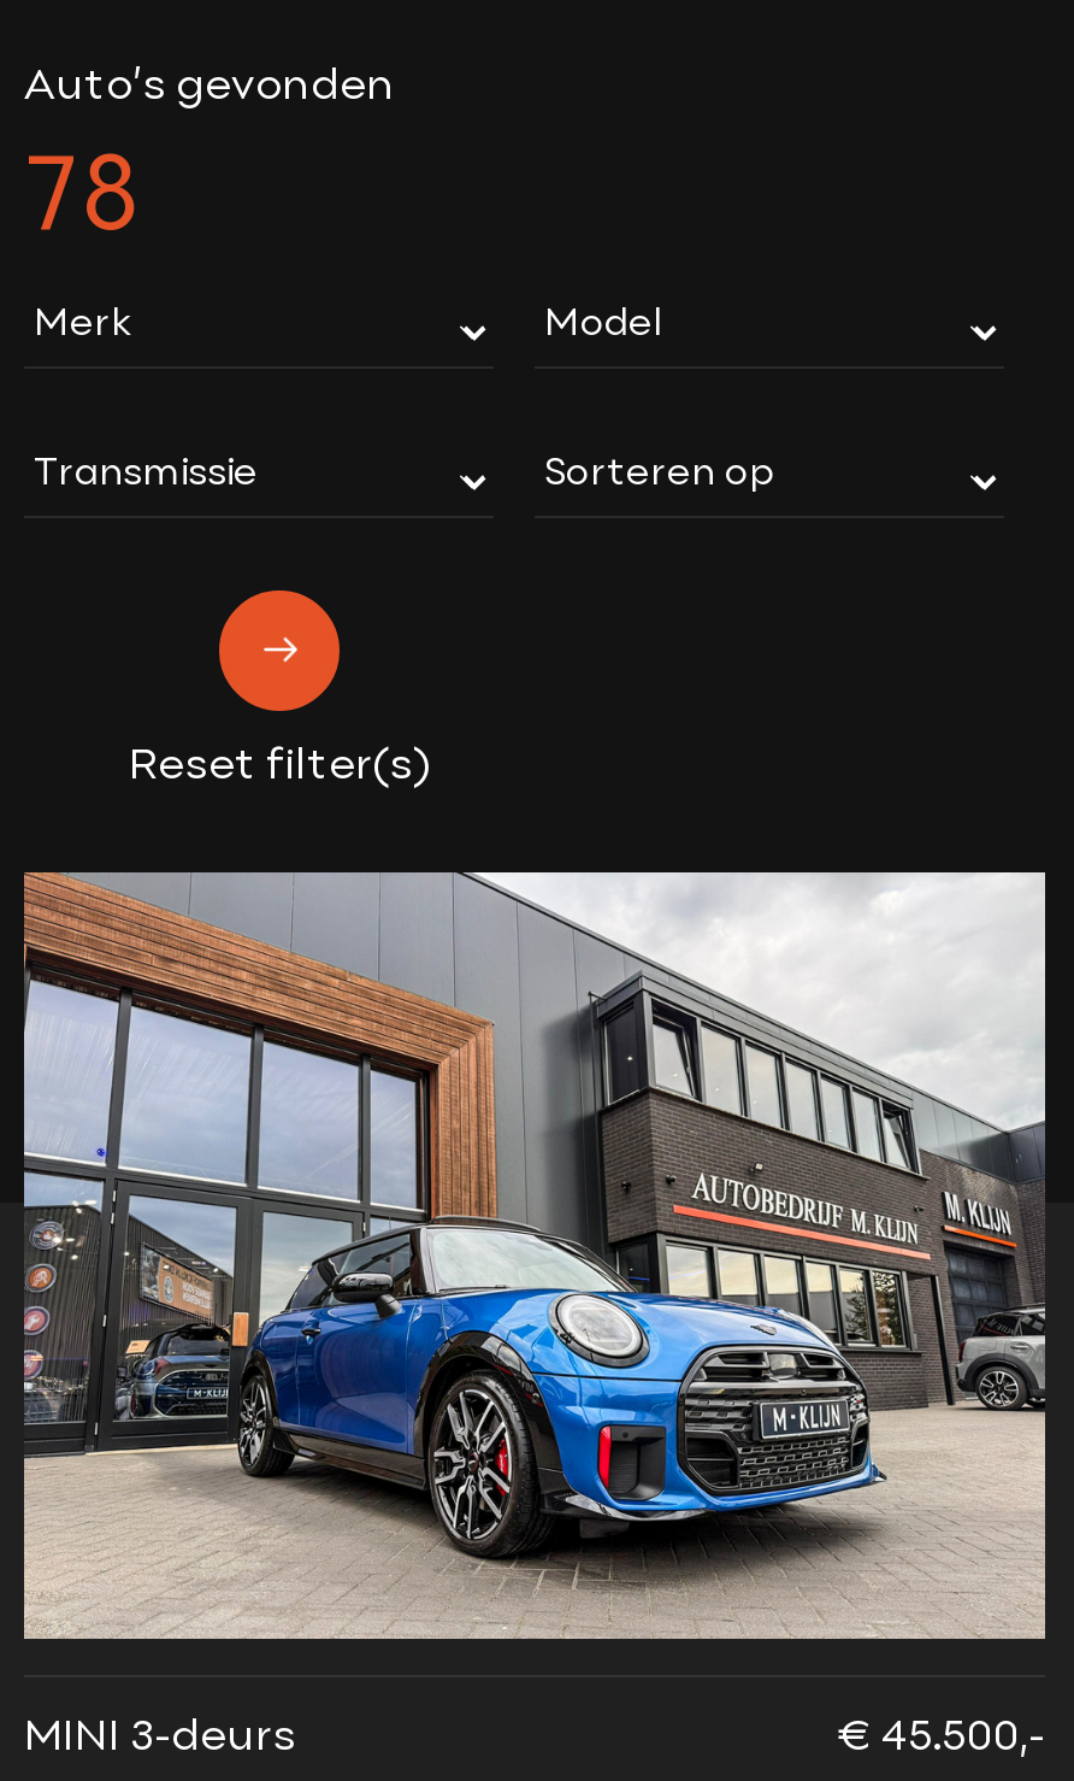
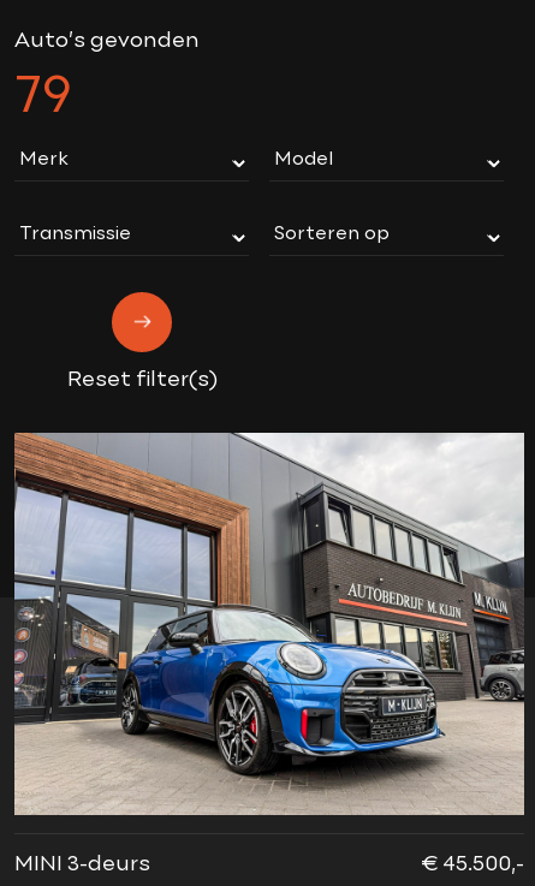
- 78
+ 79
